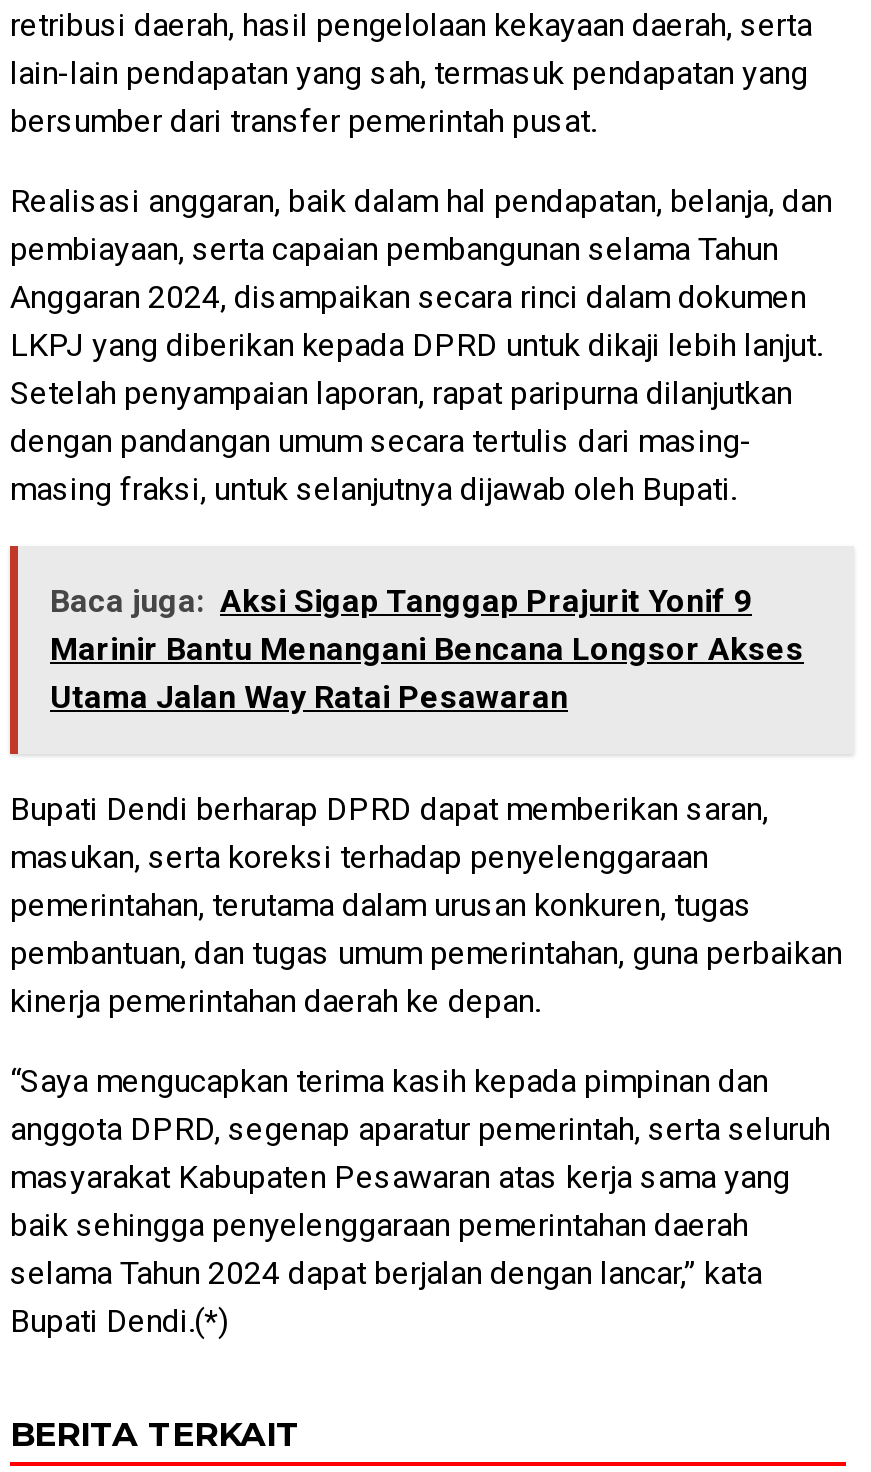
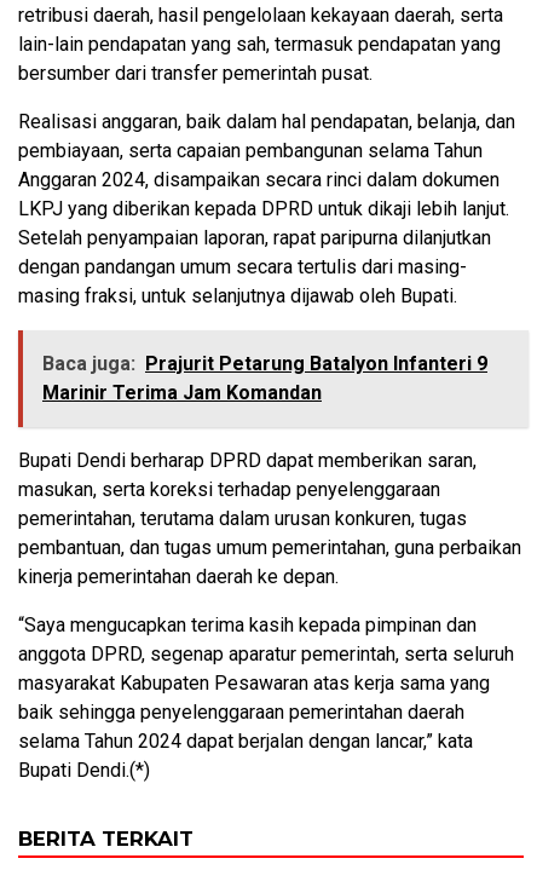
- Baca juga: Aksi Sigap Tanggap Prajurit Yonif 9
- Marinir Bantu Menangani Bencana Longsor Akses
- Utama Jalan Way Ratai Pesawaran
+ Baca juga: Prajurit Petarung Batalyon Infanteri 9
+ Marinir Terima Jam Komandan
